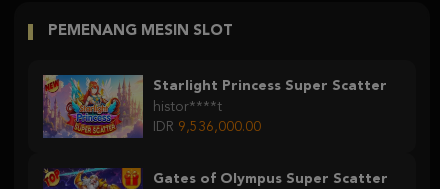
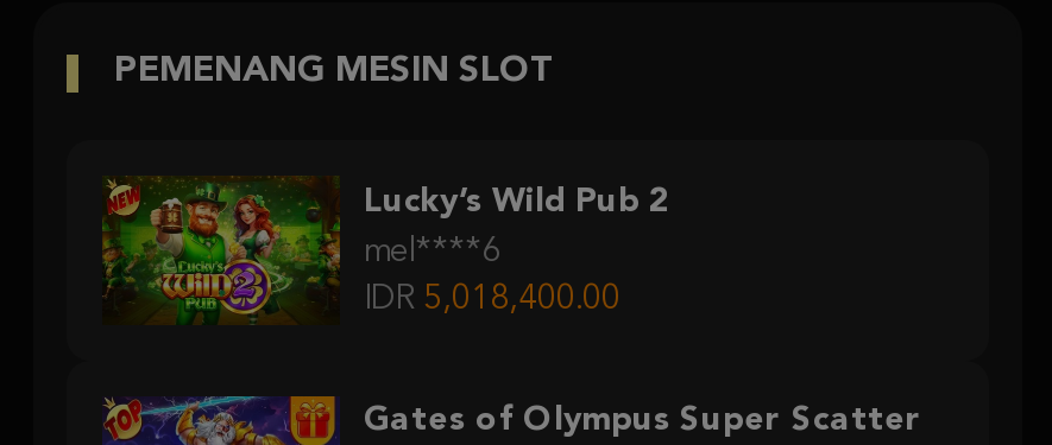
- [image]
- Starlight Princess Super Scatter
+ [image]
+ Lucky’s Wild Pub 2

- histor****t
- IDR 9,536,000.00
+ mel****6
+ IDR 5,018,400.00
